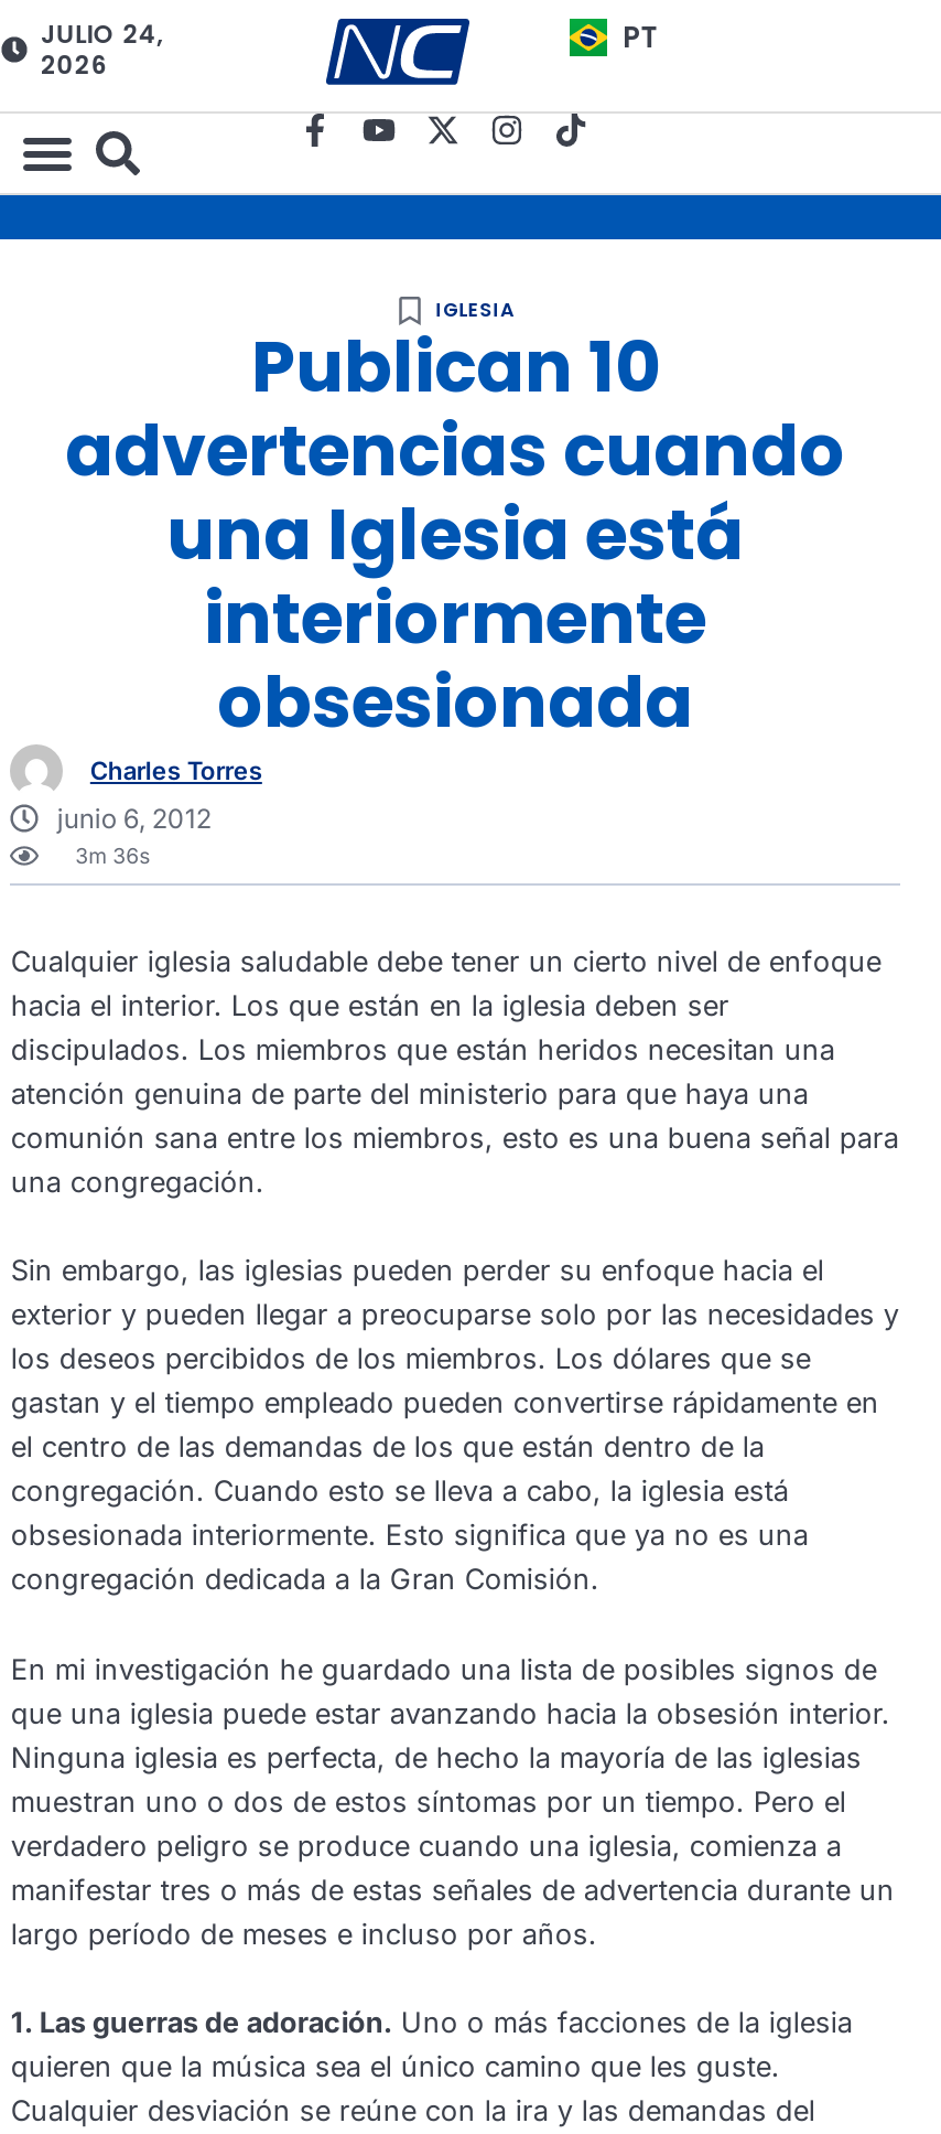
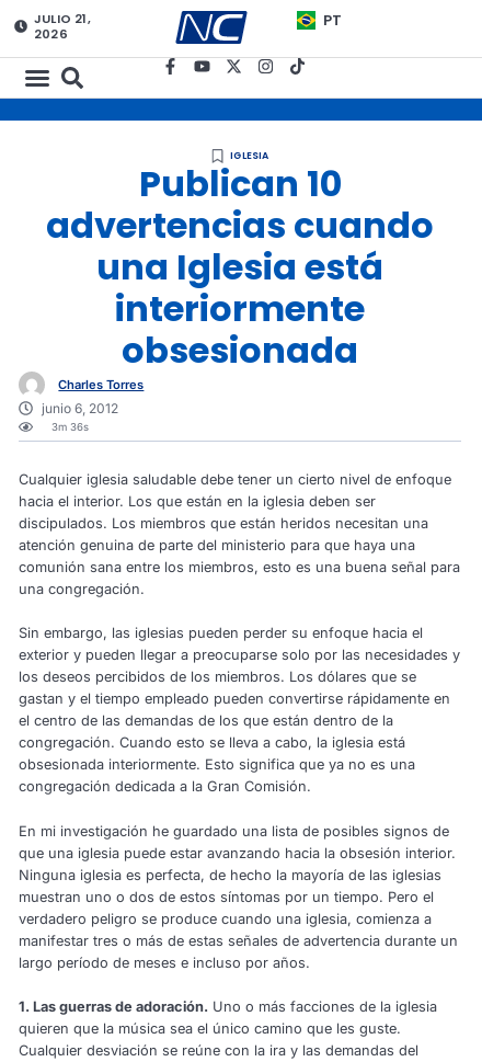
- JULIO 24,
+ JULIO 21,
